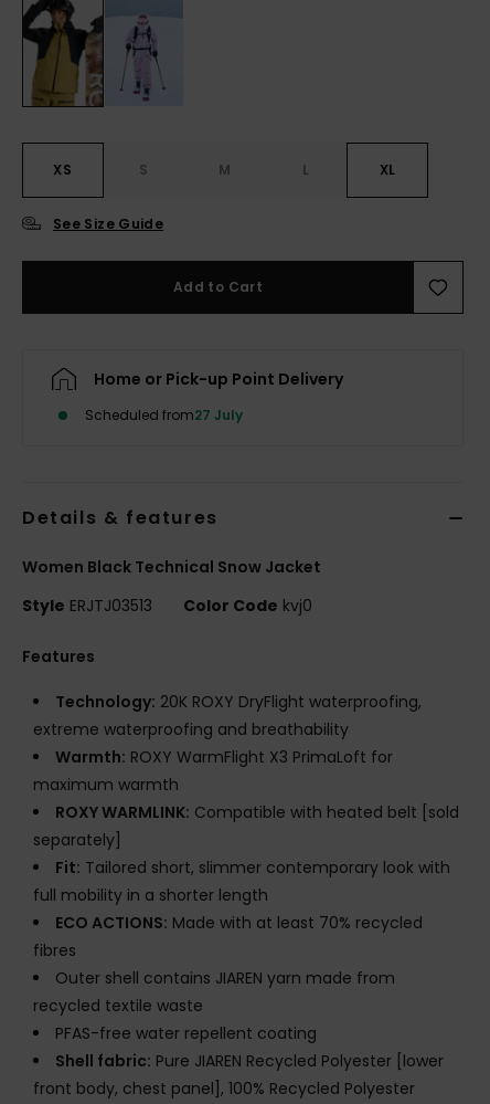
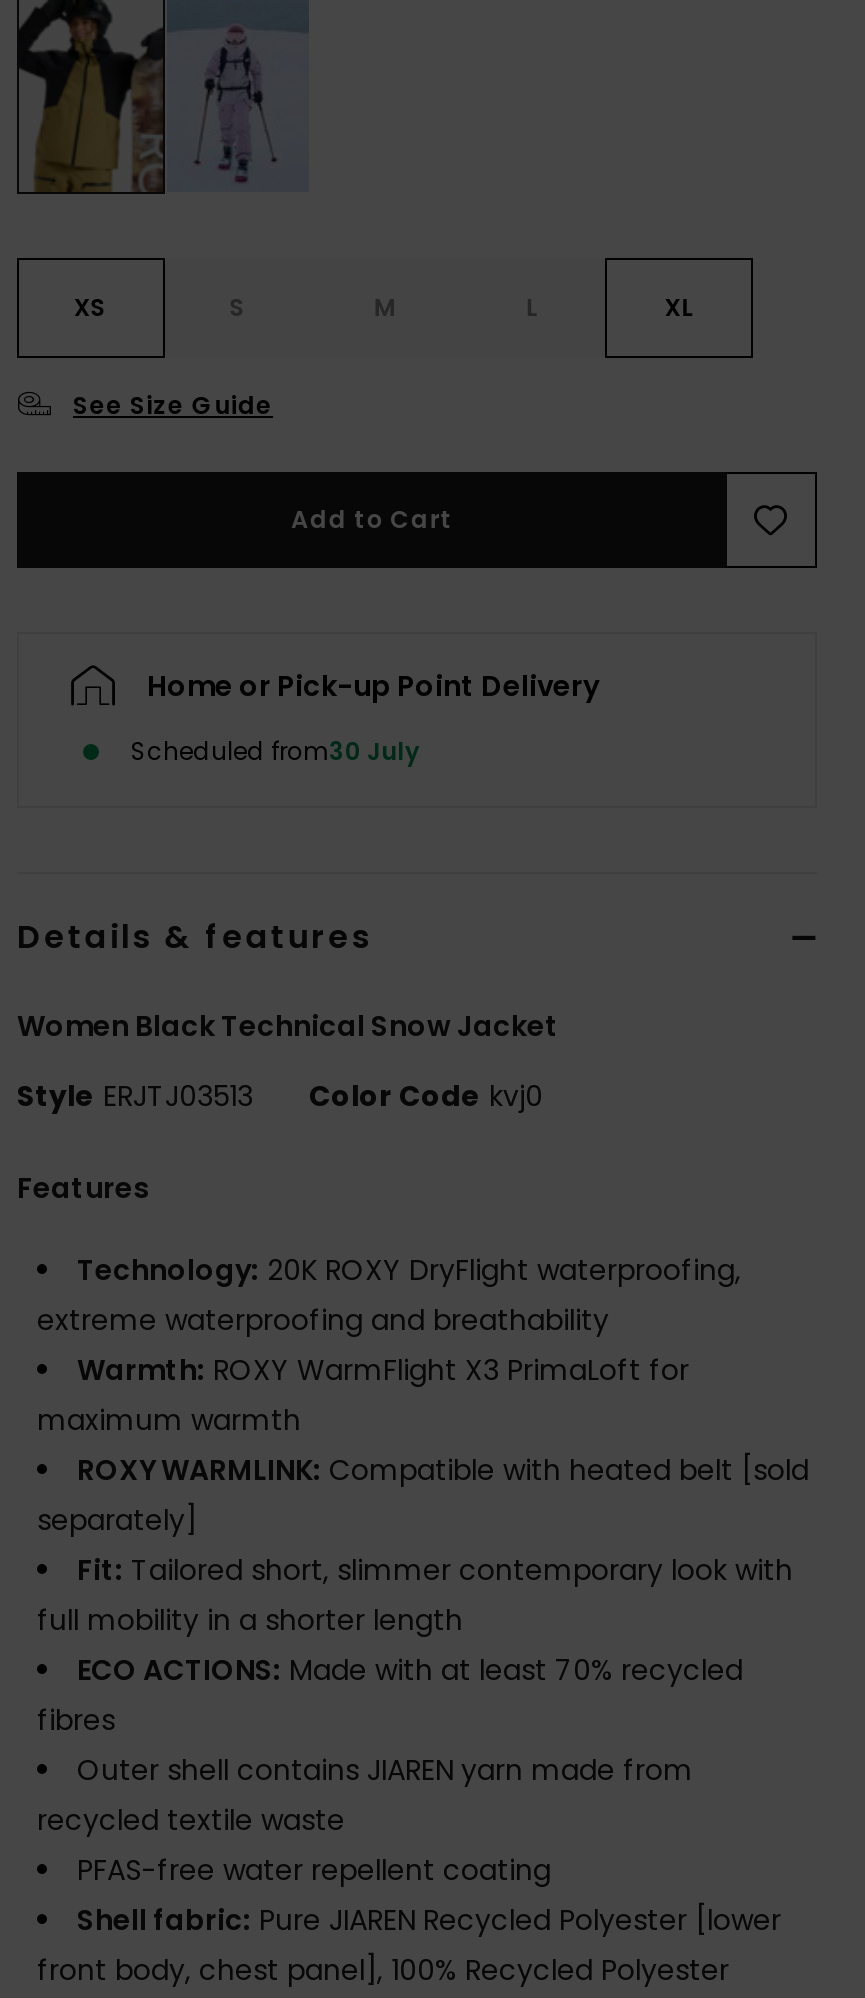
- Scheduled from27 July
+ Scheduled from30 July
